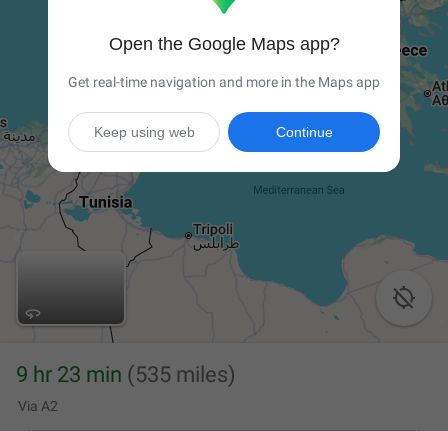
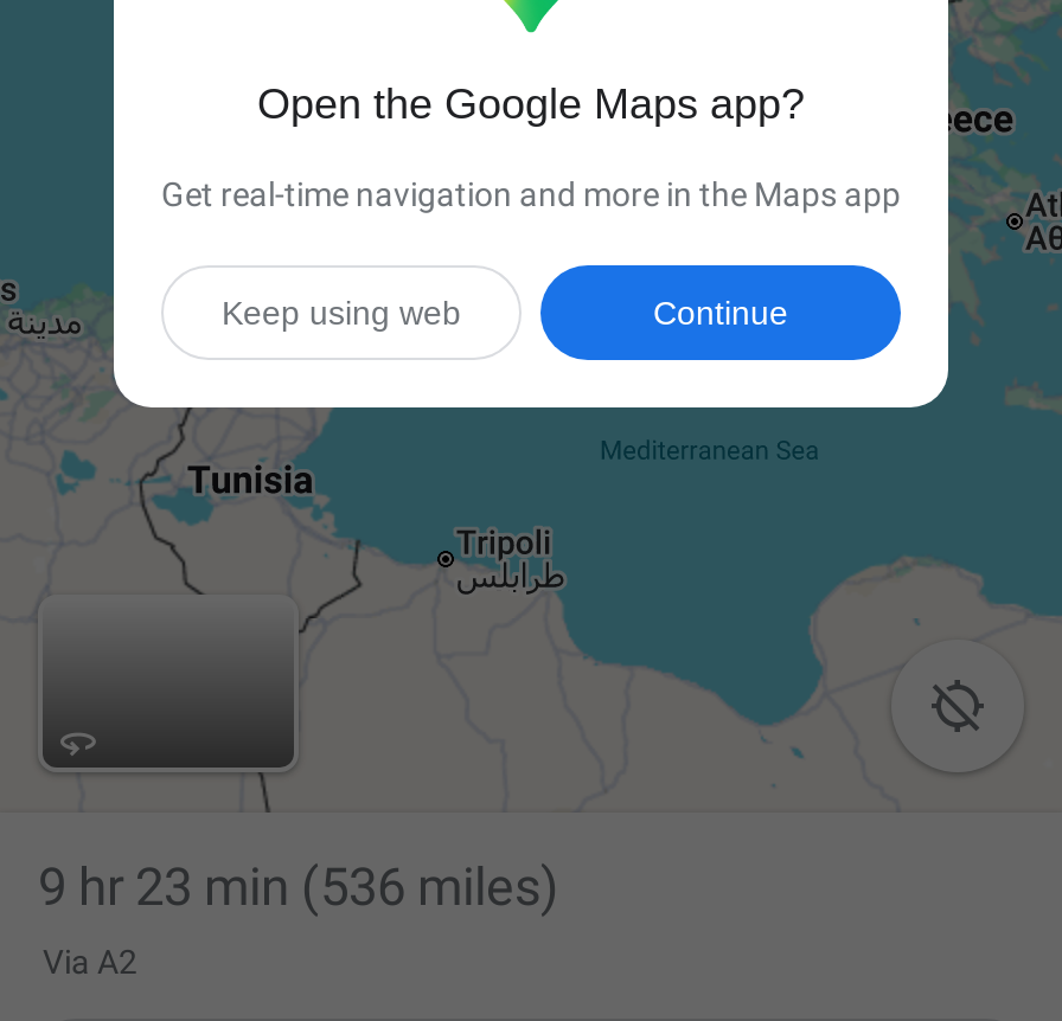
- 9 hr 23 min (535 miles)
+ 9 hr 23 min (536 miles)
